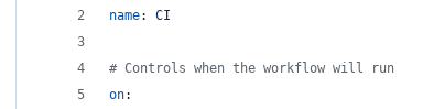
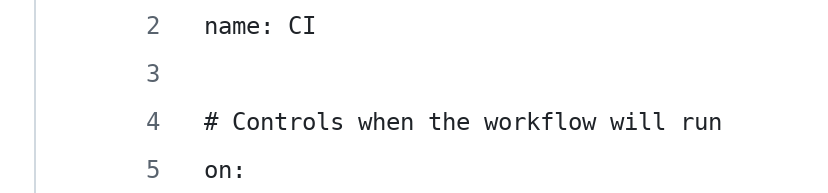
- #Controls when the workflow will run
+ # Controls when the workflow will run
